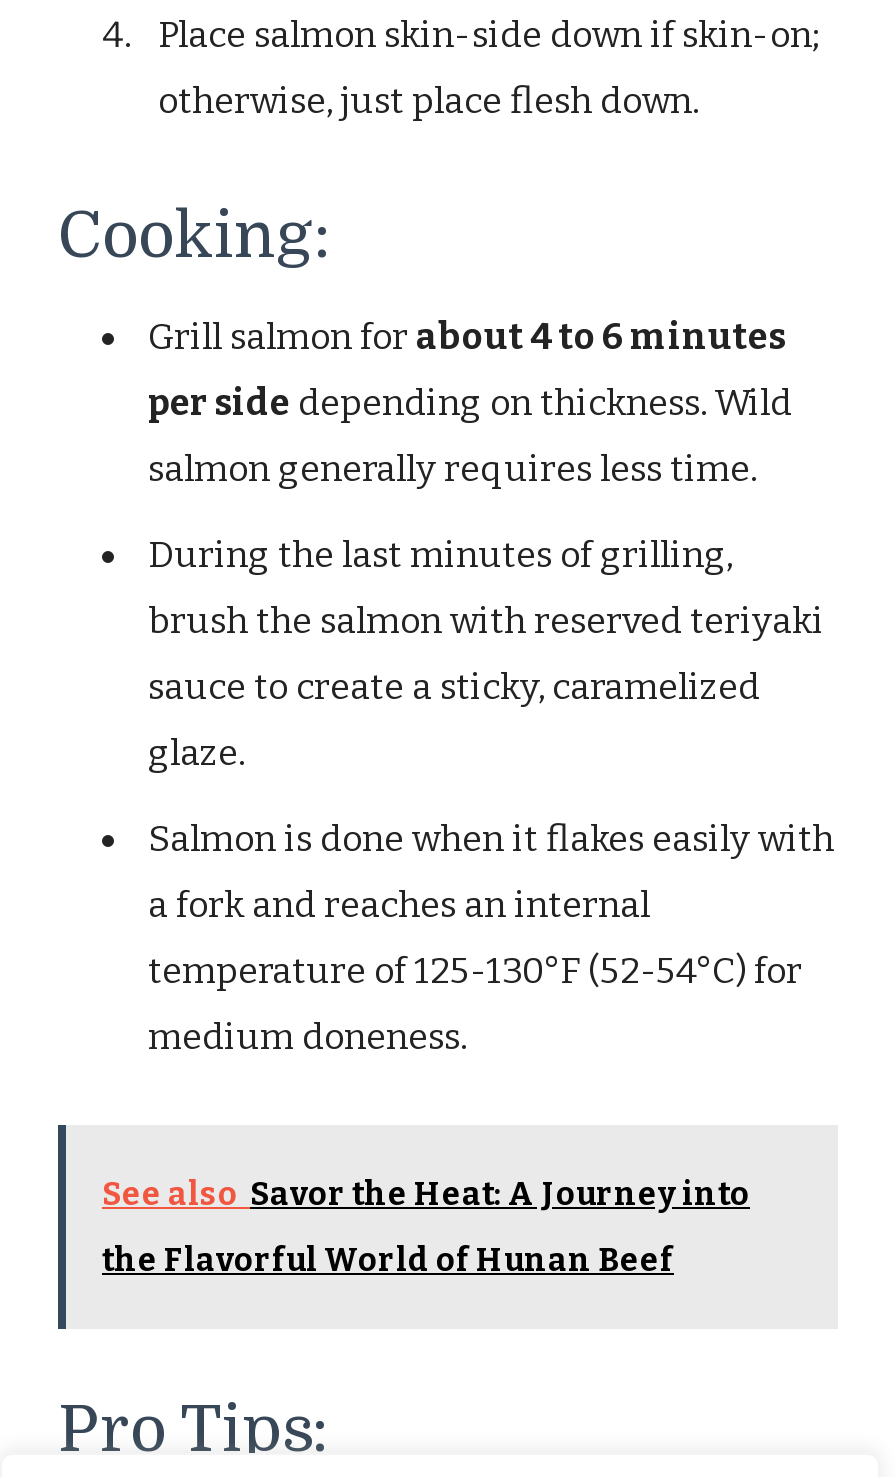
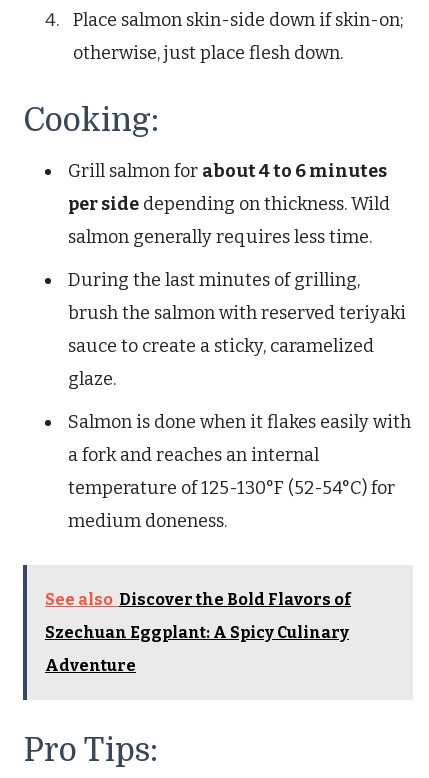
- See also Savor the Heat: A Journey into
- the Flavorful World of Hunan Beef
+ See also Discover the Bold Flavors of
+ Szechuan Eggplant: A Spicy Culinary
+ Adventure
